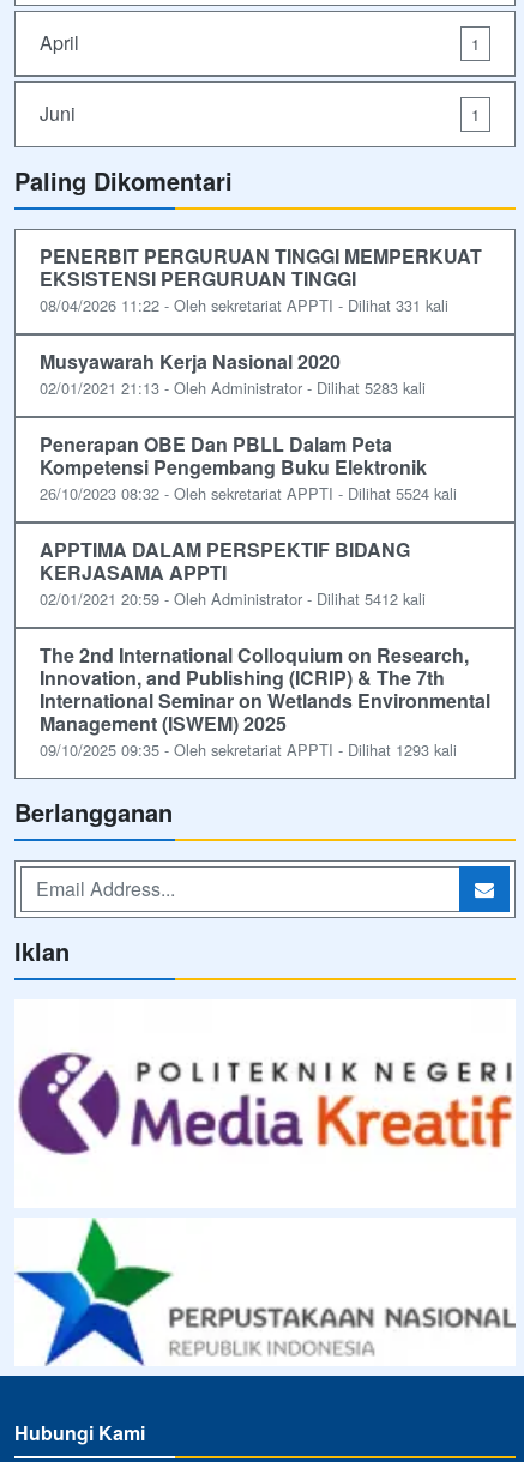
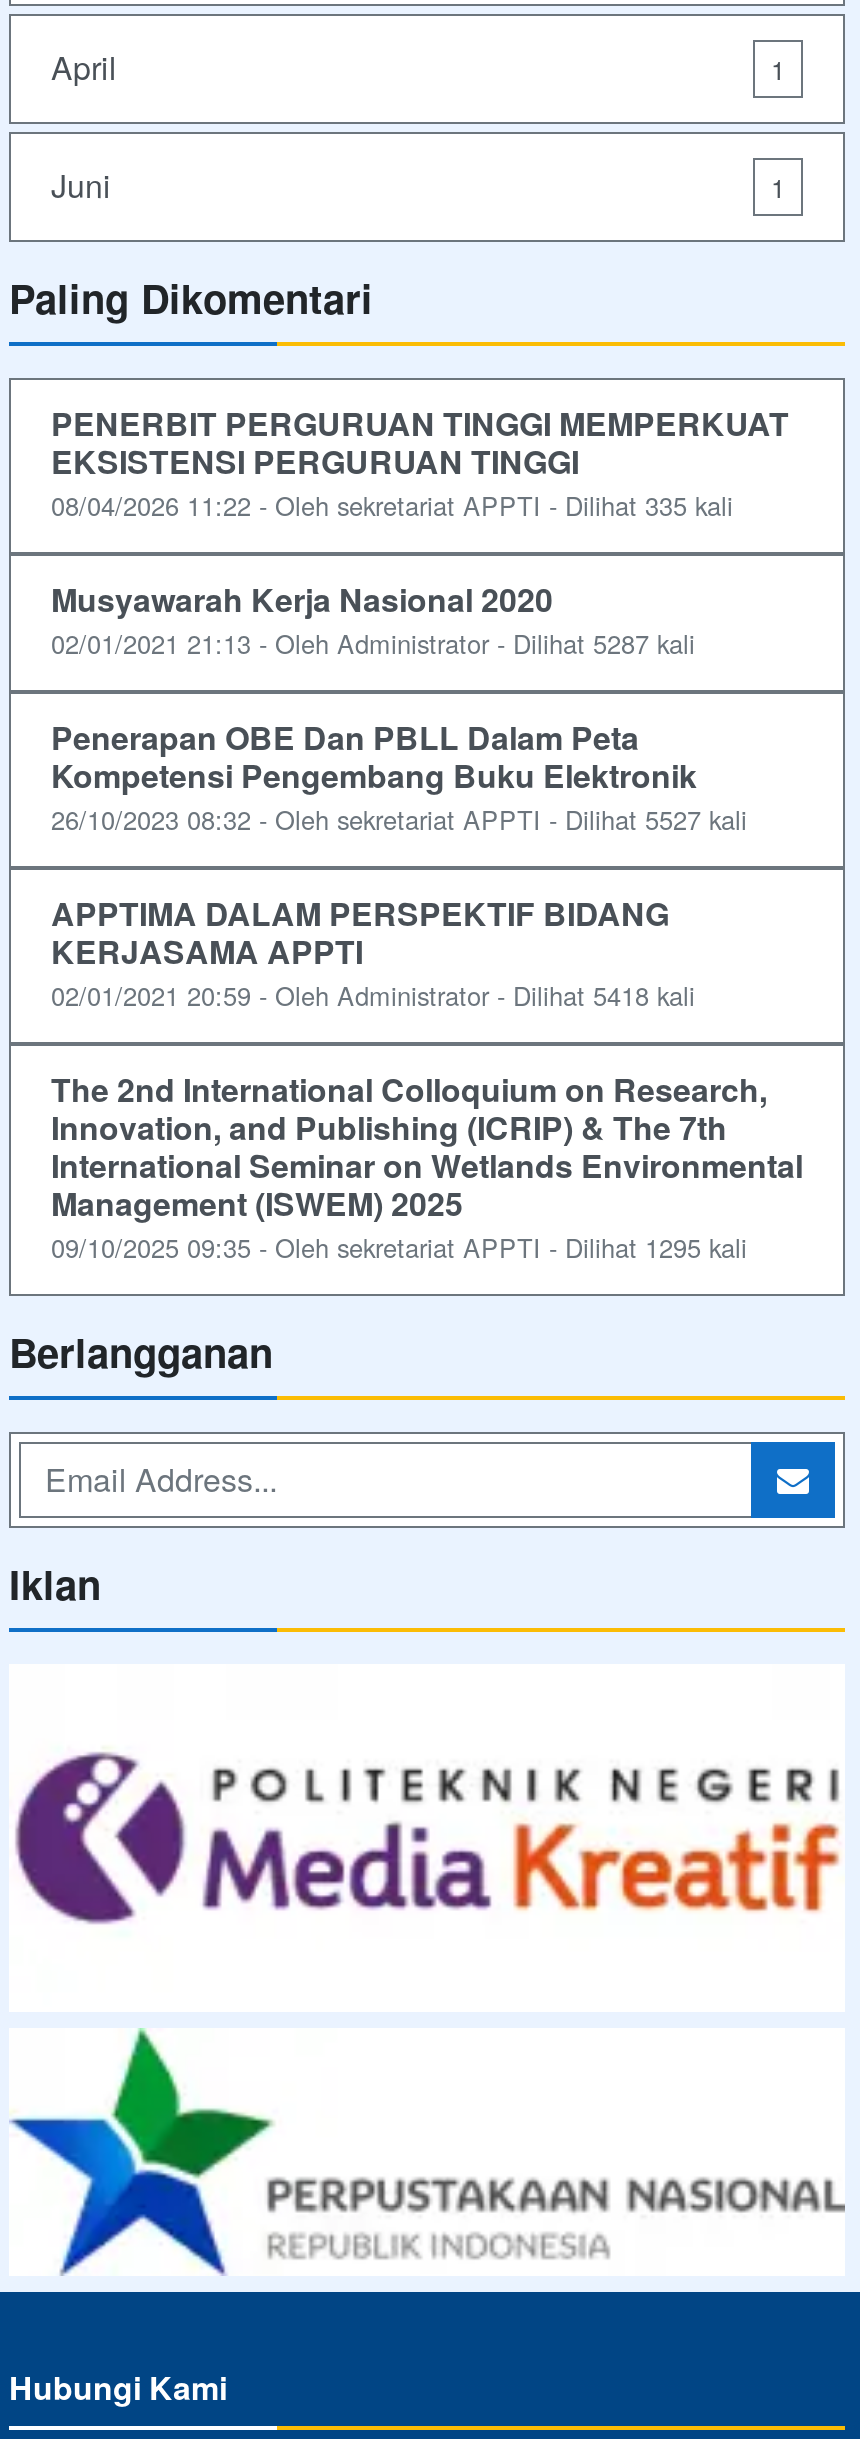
- 08/04/2026 11:22 - Oleh sekretariat APPTI - Dilihat 331 kali
+ 08/04/2026 11:22 - Oleh sekretariat APPTI - Dilihat 335 kali

- 02/01/2021 21:13 - Oleh Administrator - Dilihat 5283 kali
+ 02/01/2021 21:13 - Oleh Administrator - Dilihat 5287 kali

- 26/10/2023 08:32 - Oleh sekretariat APPTI - Dilihat 5524 kali
+ 26/10/2023 08:32 - Oleh sekretariat APPTI - Dilihat 5527 kali

- 02/01/2021 20:59 - Oleh Administrator - Dilihat 5412 kali
+ 02/01/2021 20:59 - Oleh Administrator - Dilihat 5418 kali

- 09/10/2025 09:35 - Oleh sekretariat APPTI - Dilihat 1293 kali
+ 09/10/2025 09:35 - Oleh sekretariat APPTI - Dilihat 1295 kali
